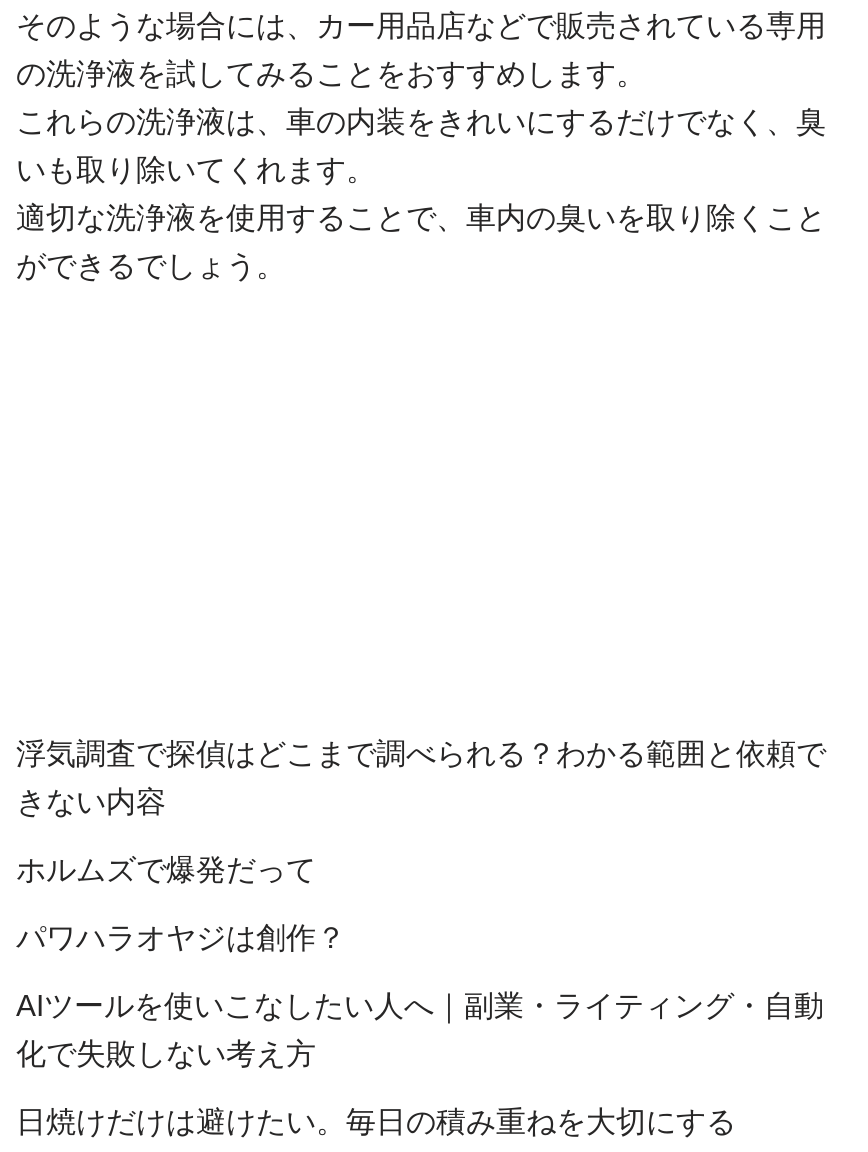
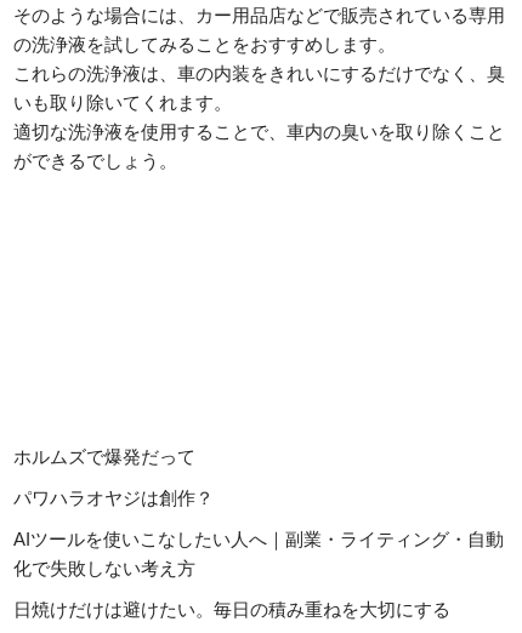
- 浮気調査で探偵はどこまで調べられる？わかる範囲と依頼で
- きない内容
